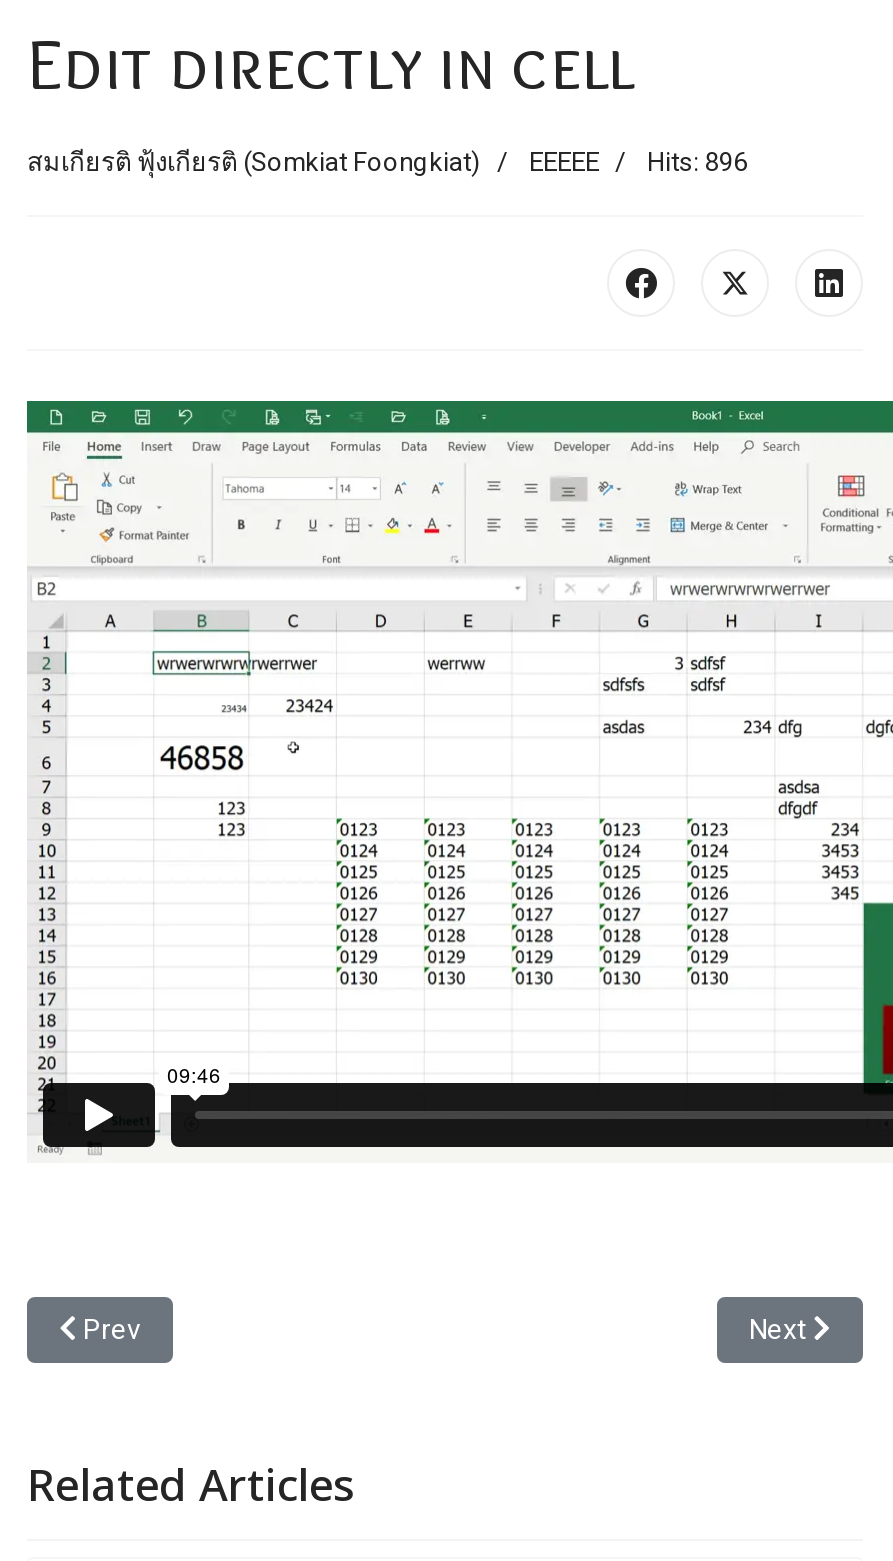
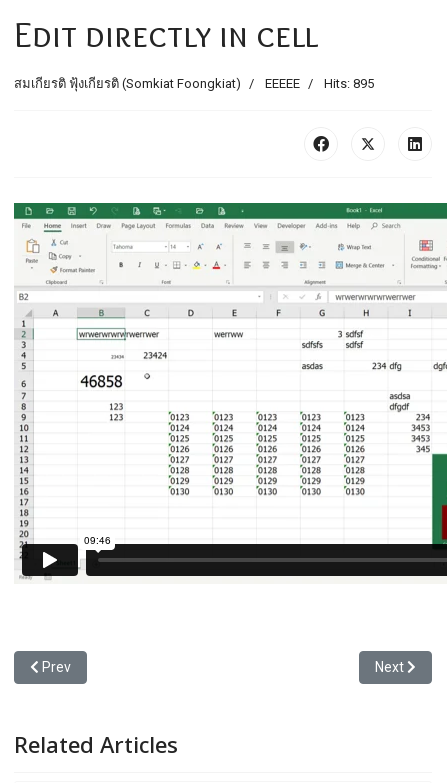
- สมเกียรติ ฟุ้งเกียรติ (Somkiat Foongkiat) EEEEE Hits: 896
+ สมเกียรติ ฟุ้งเกียรติ (Somkiat Foongkiat) EEEEE Hits: 895
